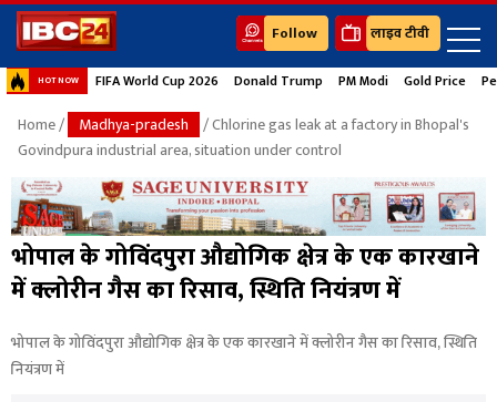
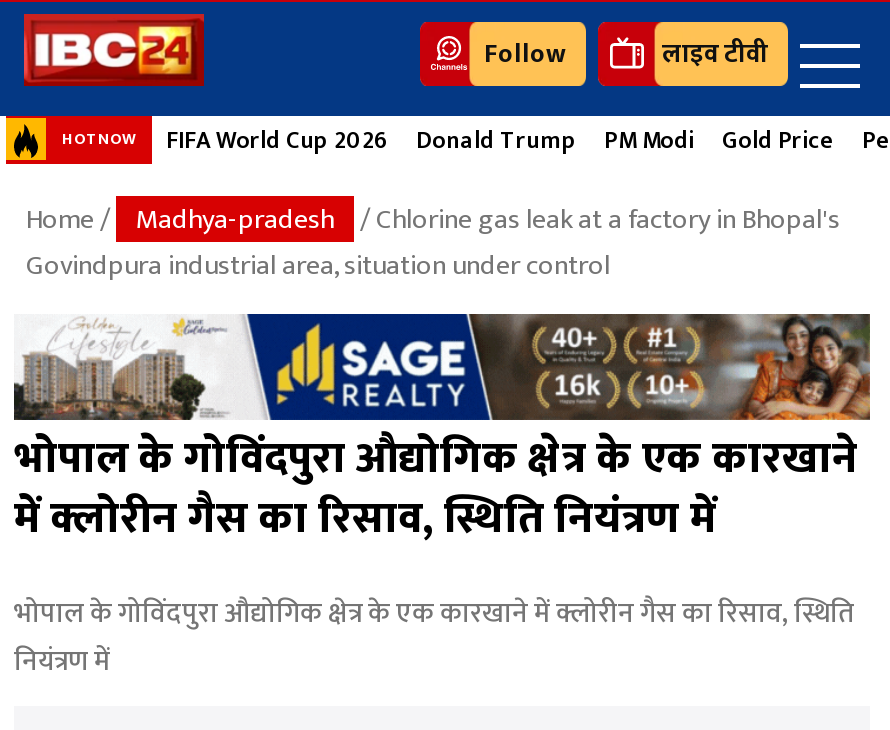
- [image]
+ [image]
